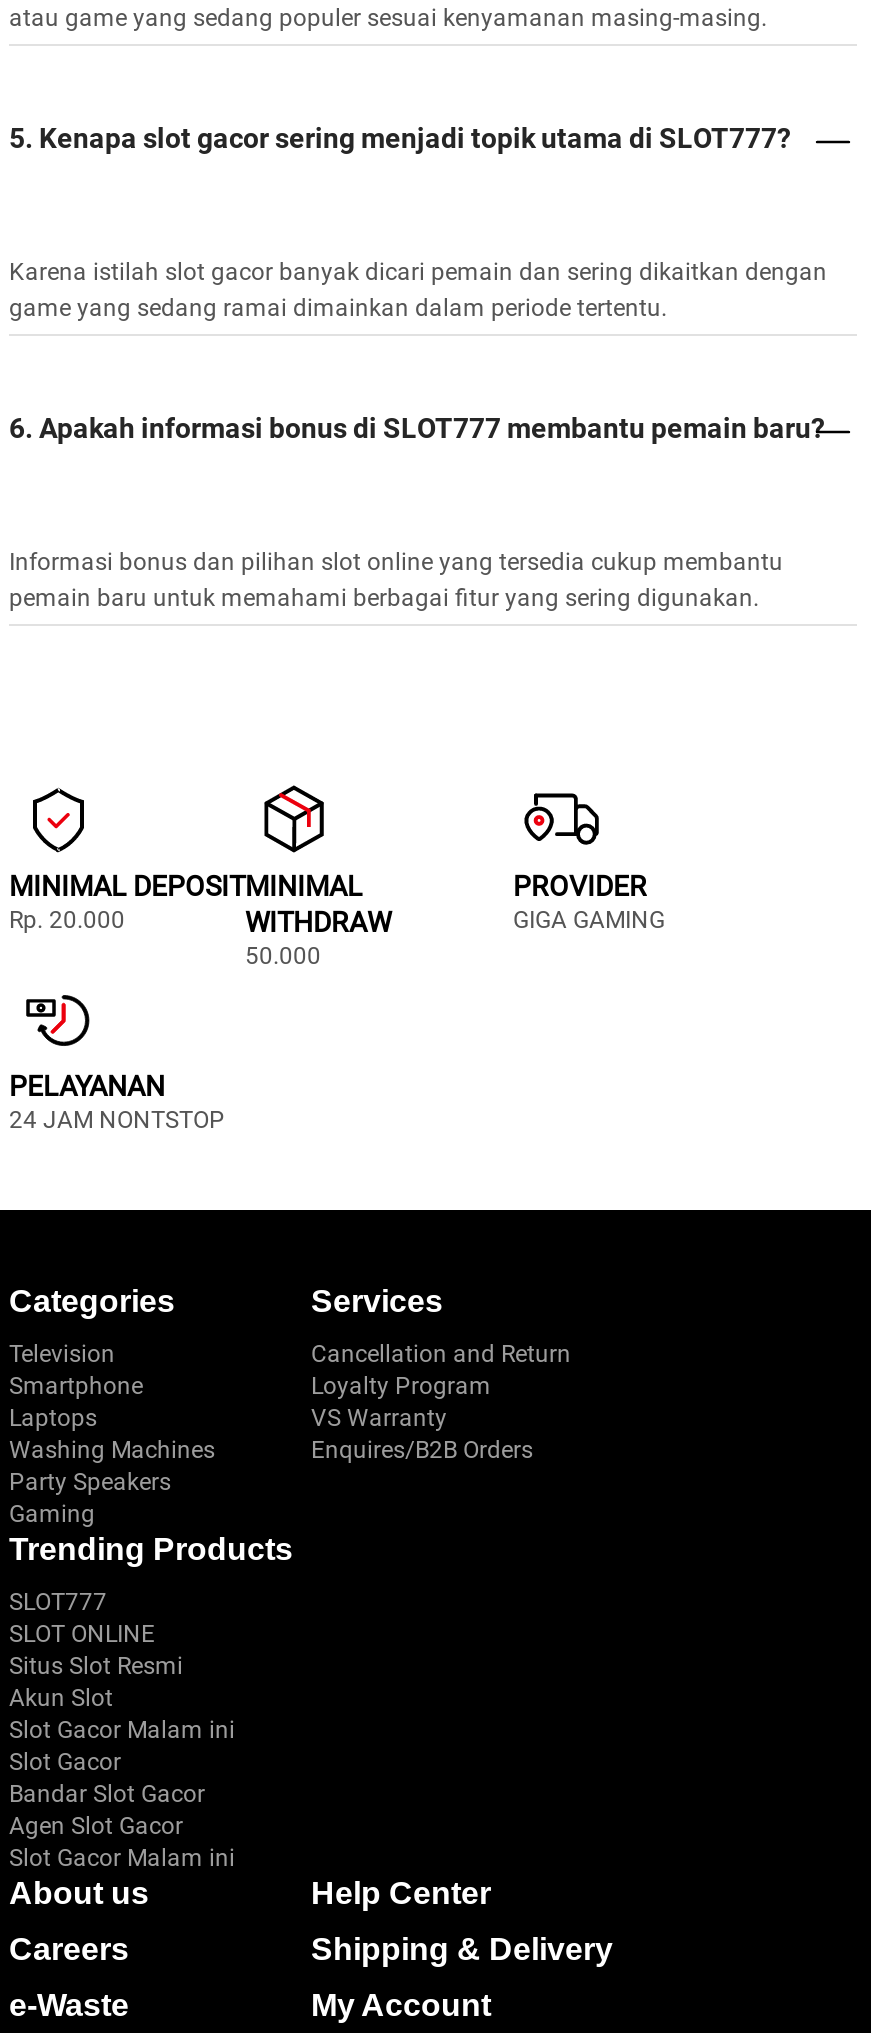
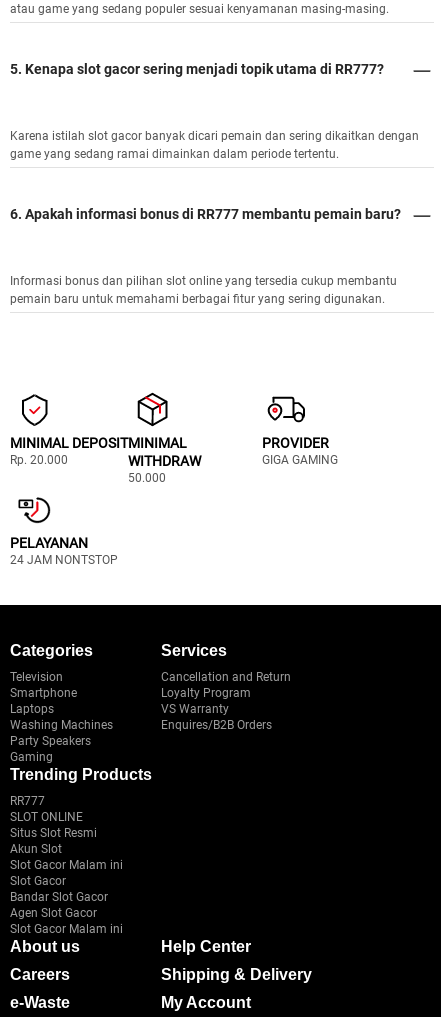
- 5. Kenapa slot gacor sering menjadi topik utama di SLOT777?
+ 5. Kenapa slot gacor sering menjadi topik utama di RR777?

- 6. Apakah informasi bonus di SLOT777 membantu pemain baru?
+ 6. Apakah informasi bonus di RR777 membantu pemain baru?

- SLOT777
+ RR777
